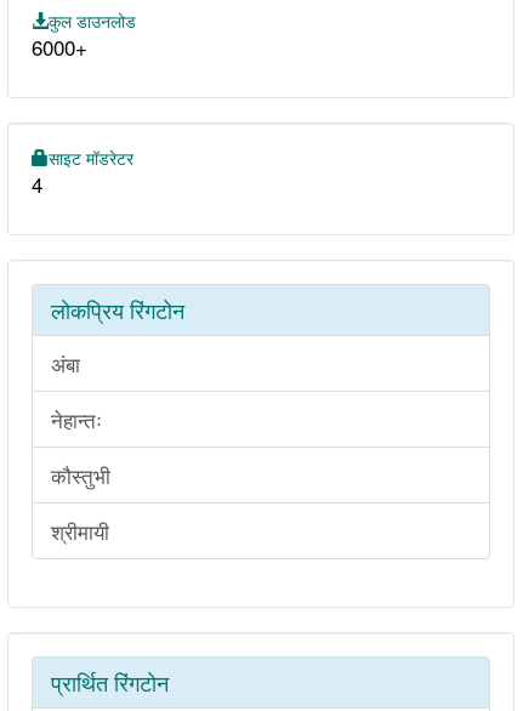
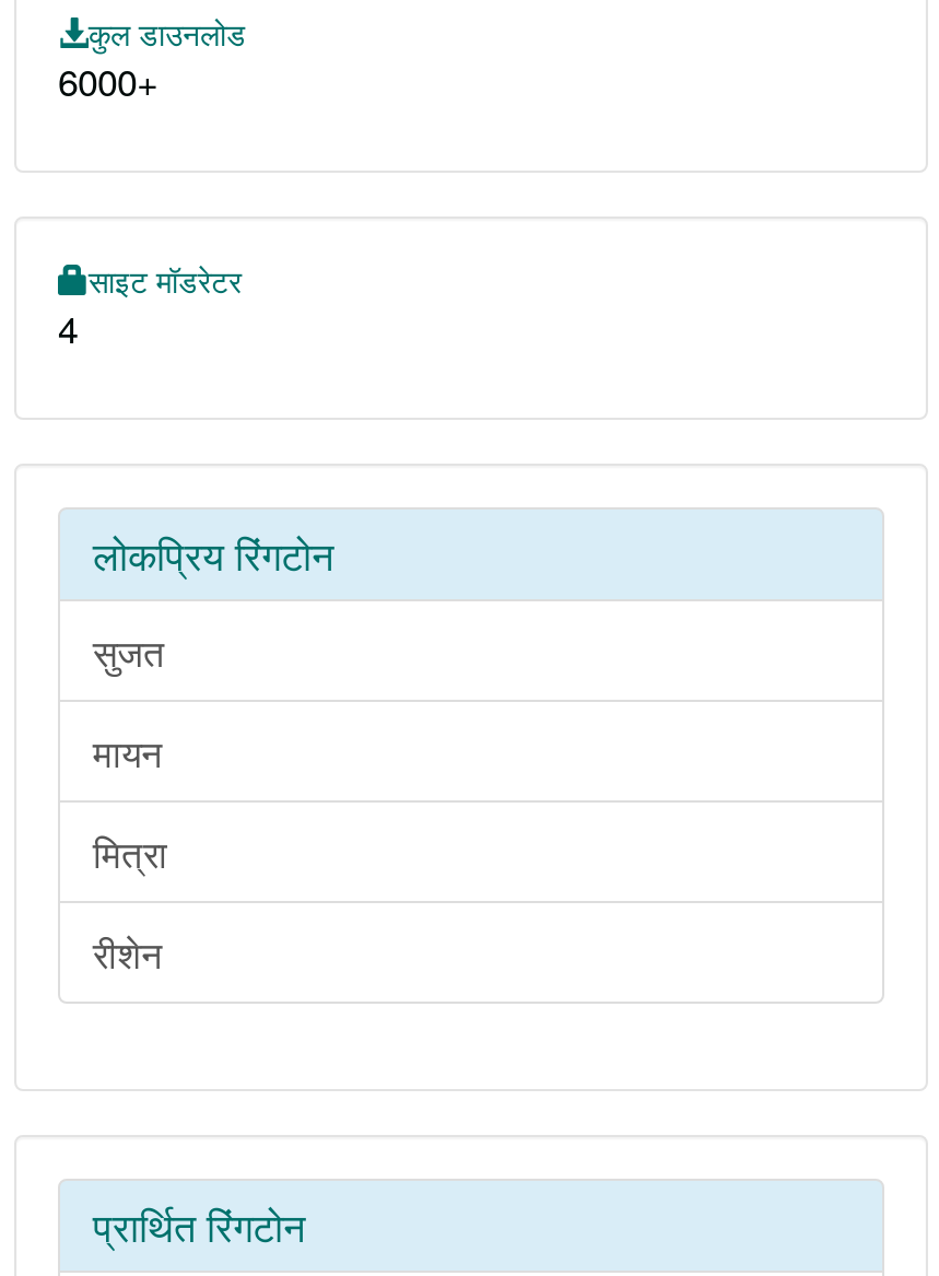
- अंबा
+ सुजत

- नेहान्तः
+ मायन

- कौस्तुभी
+ मित्रा

- श्रीमायी
+ रीशेन
